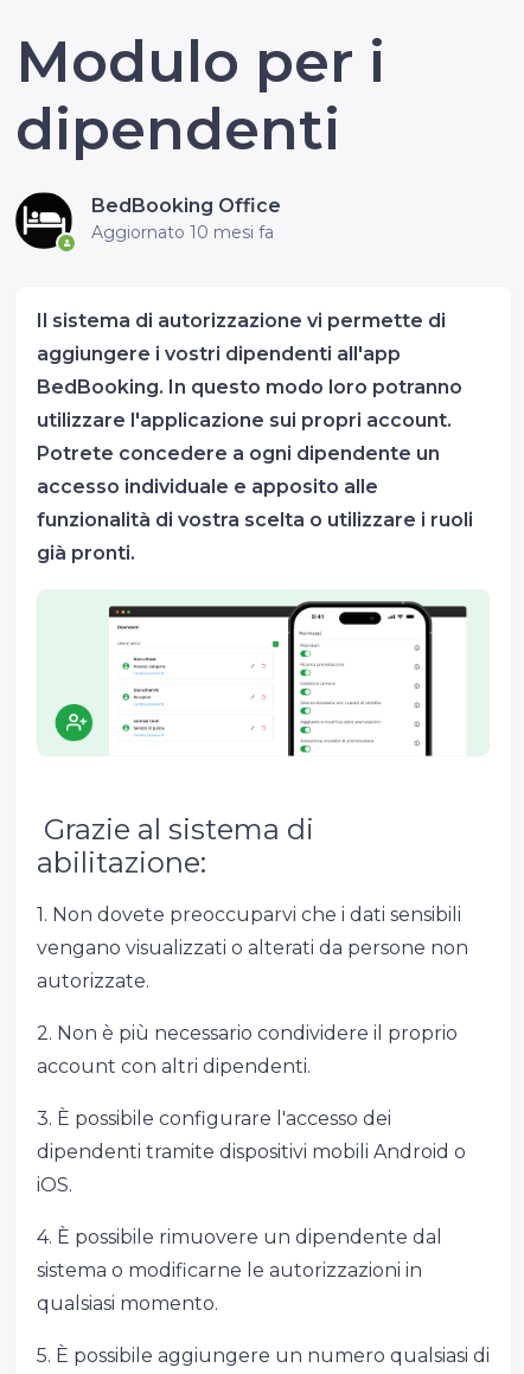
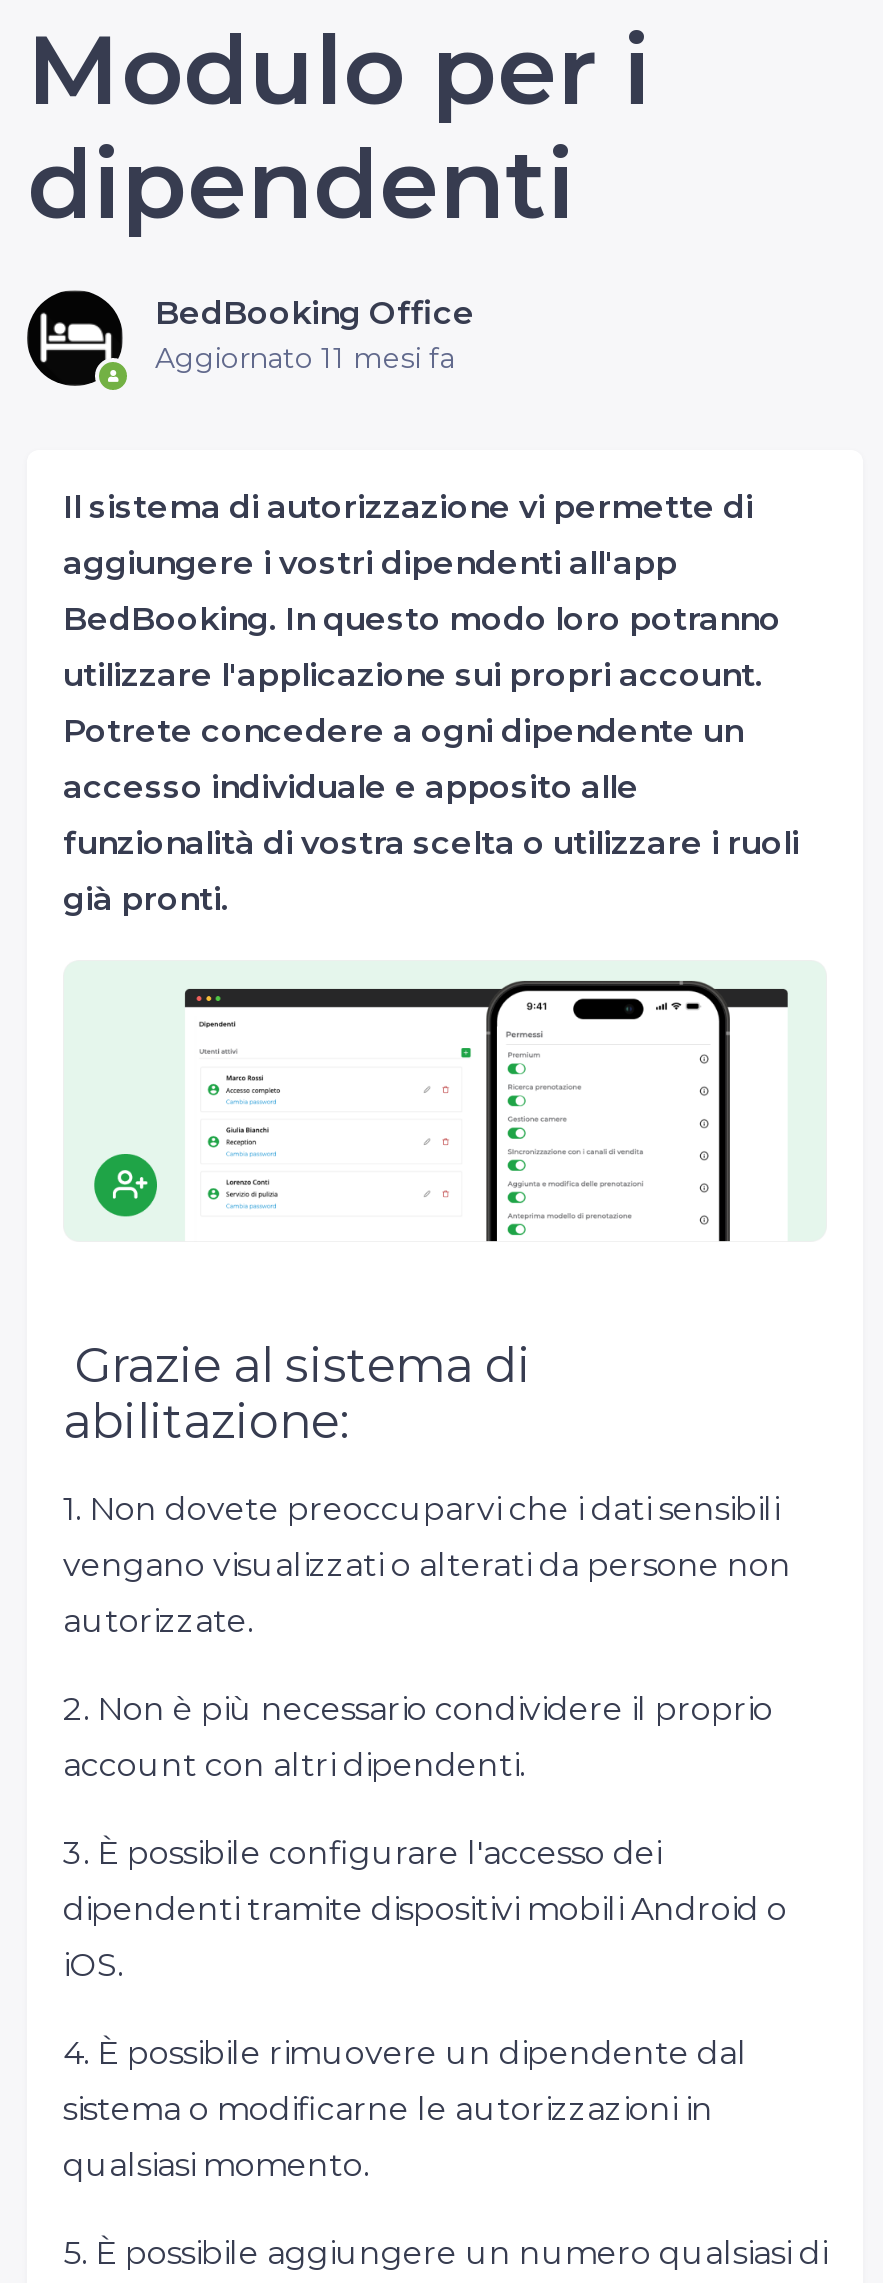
- Aggiornato 10 mesi fa
+ Aggiornato 11 mesi fa
